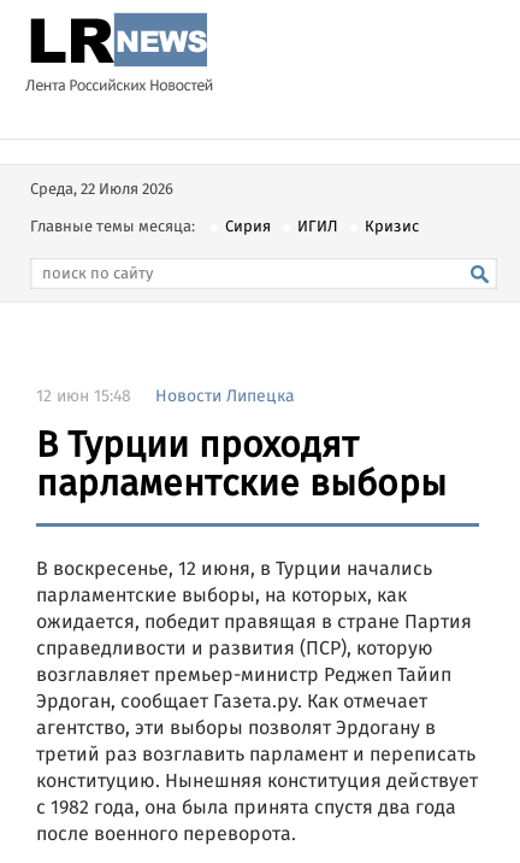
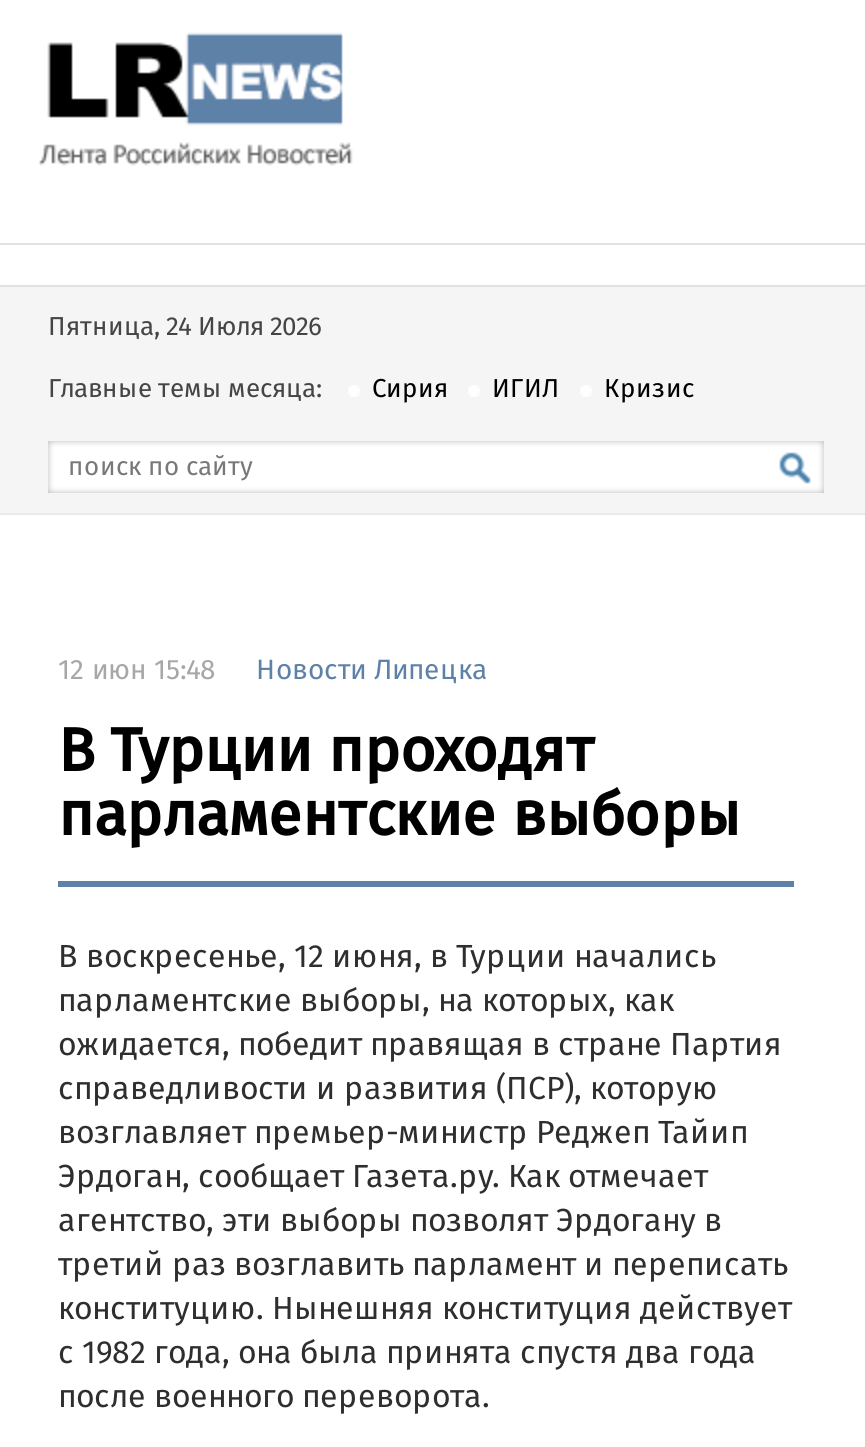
- Среда, 22 Июля 2026
+ Пятница, 24 Июля 2026
